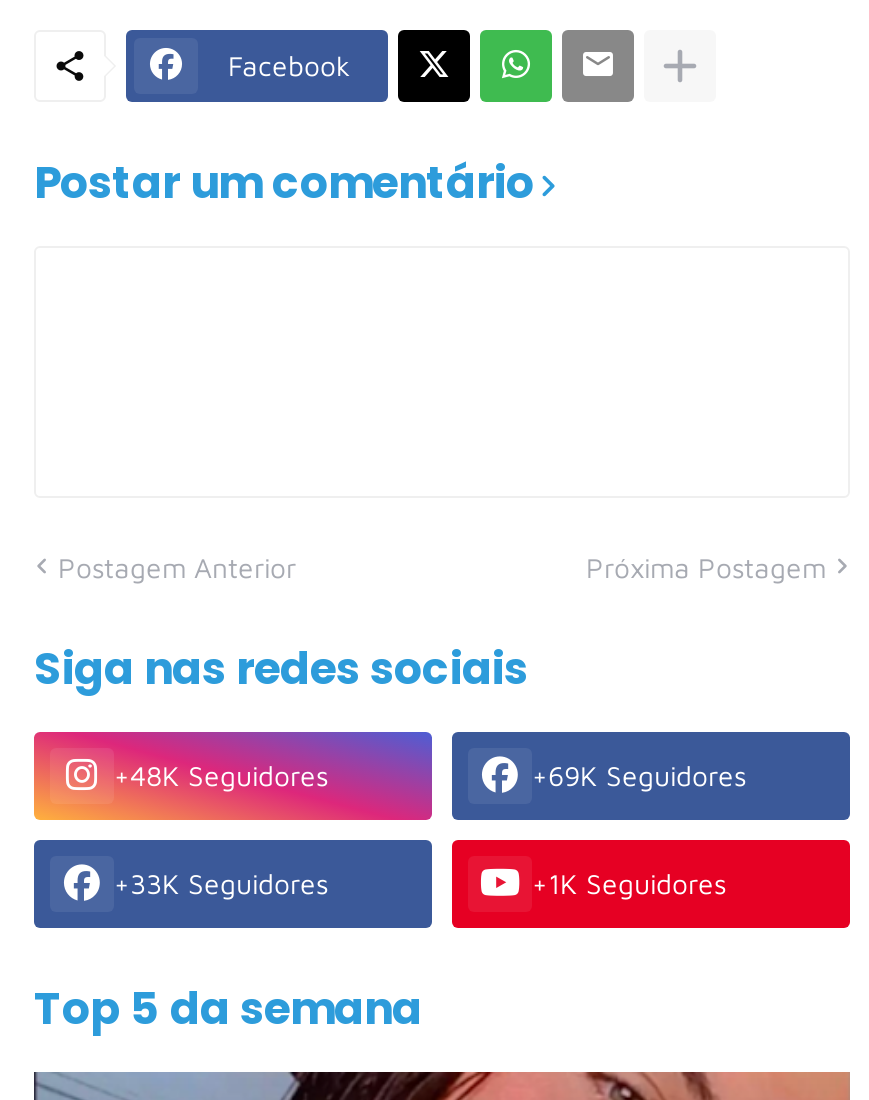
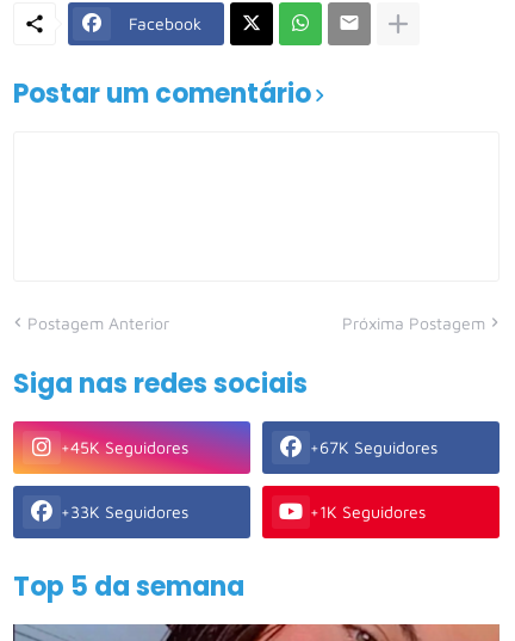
- +48K Seguidores
+ +45K Seguidores

- +69K Seguidores
+ +67K Seguidores
